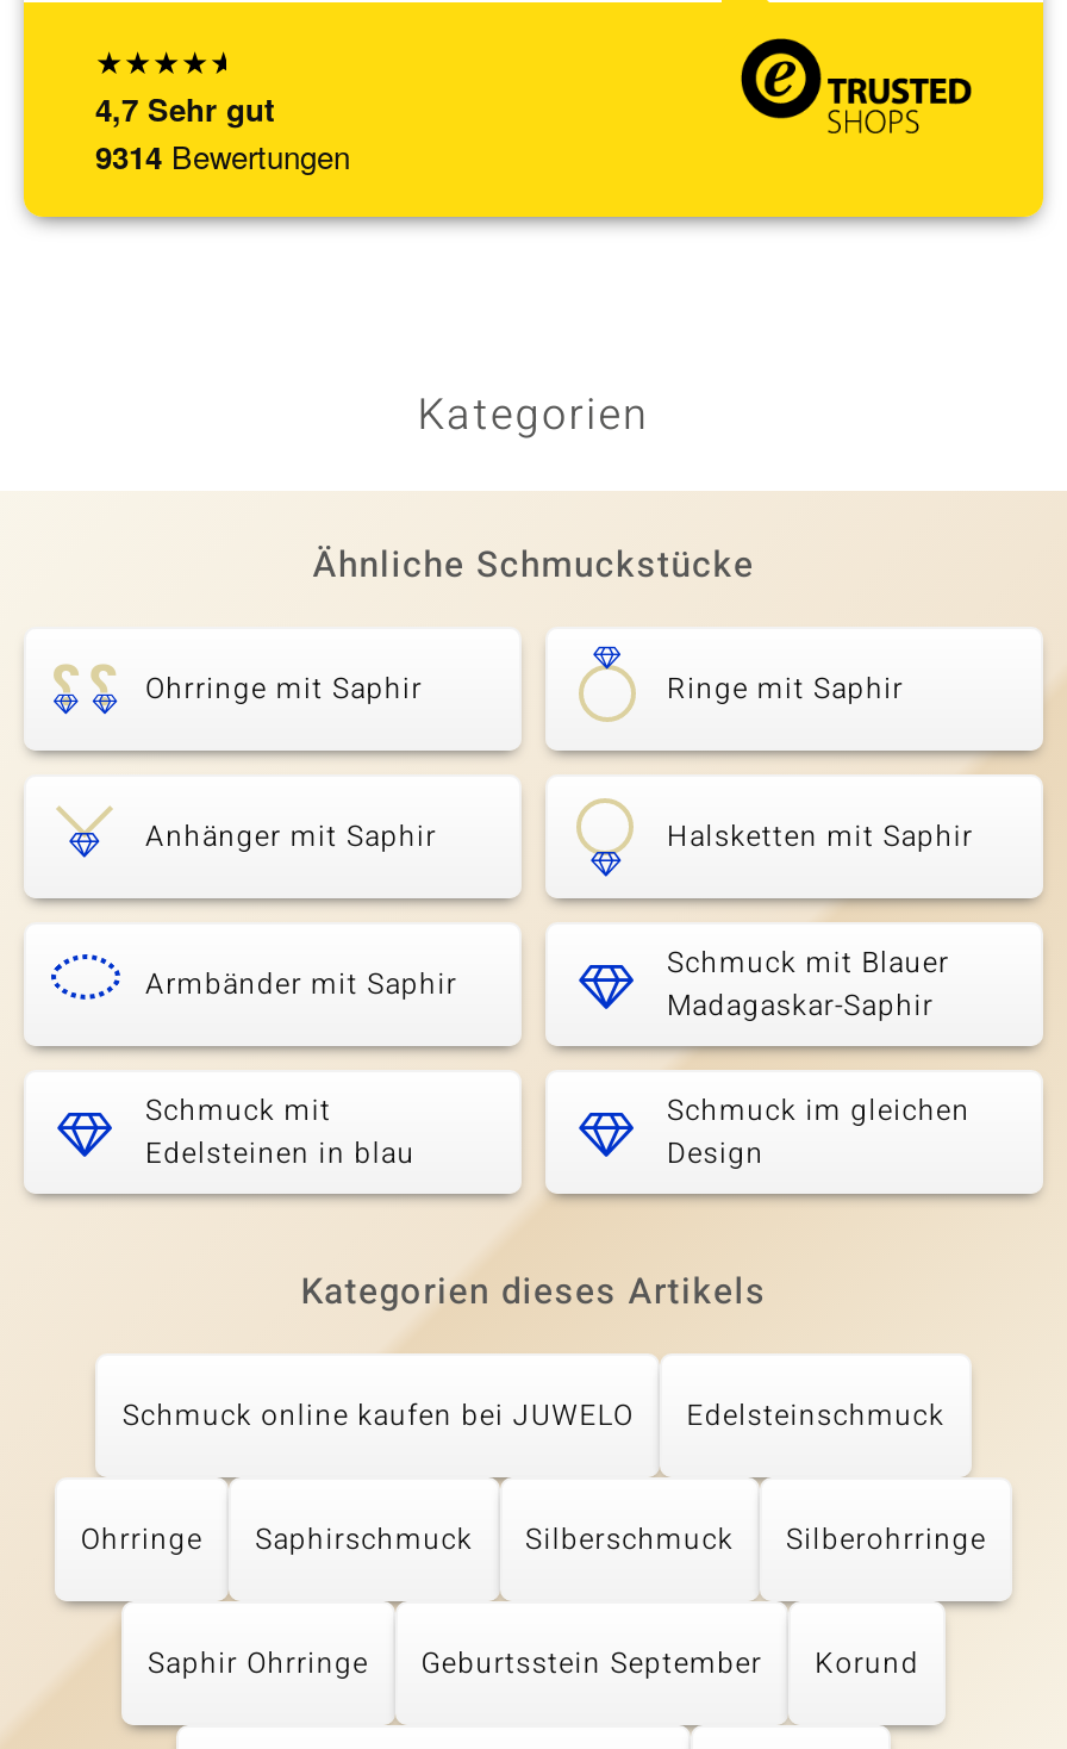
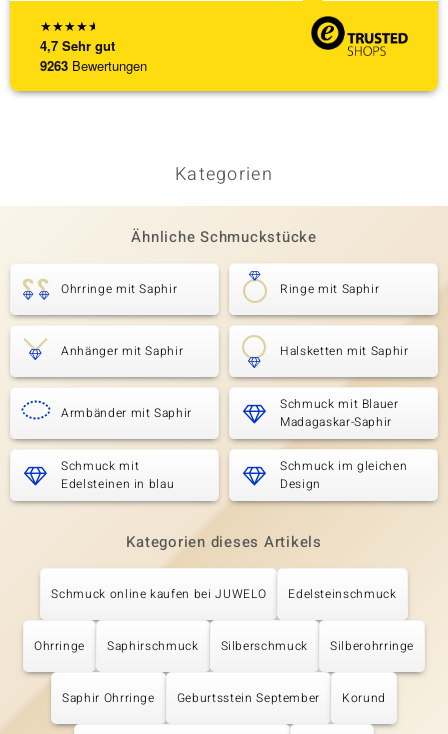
- 9314 Bewertungen
+ 9263 Bewertungen
